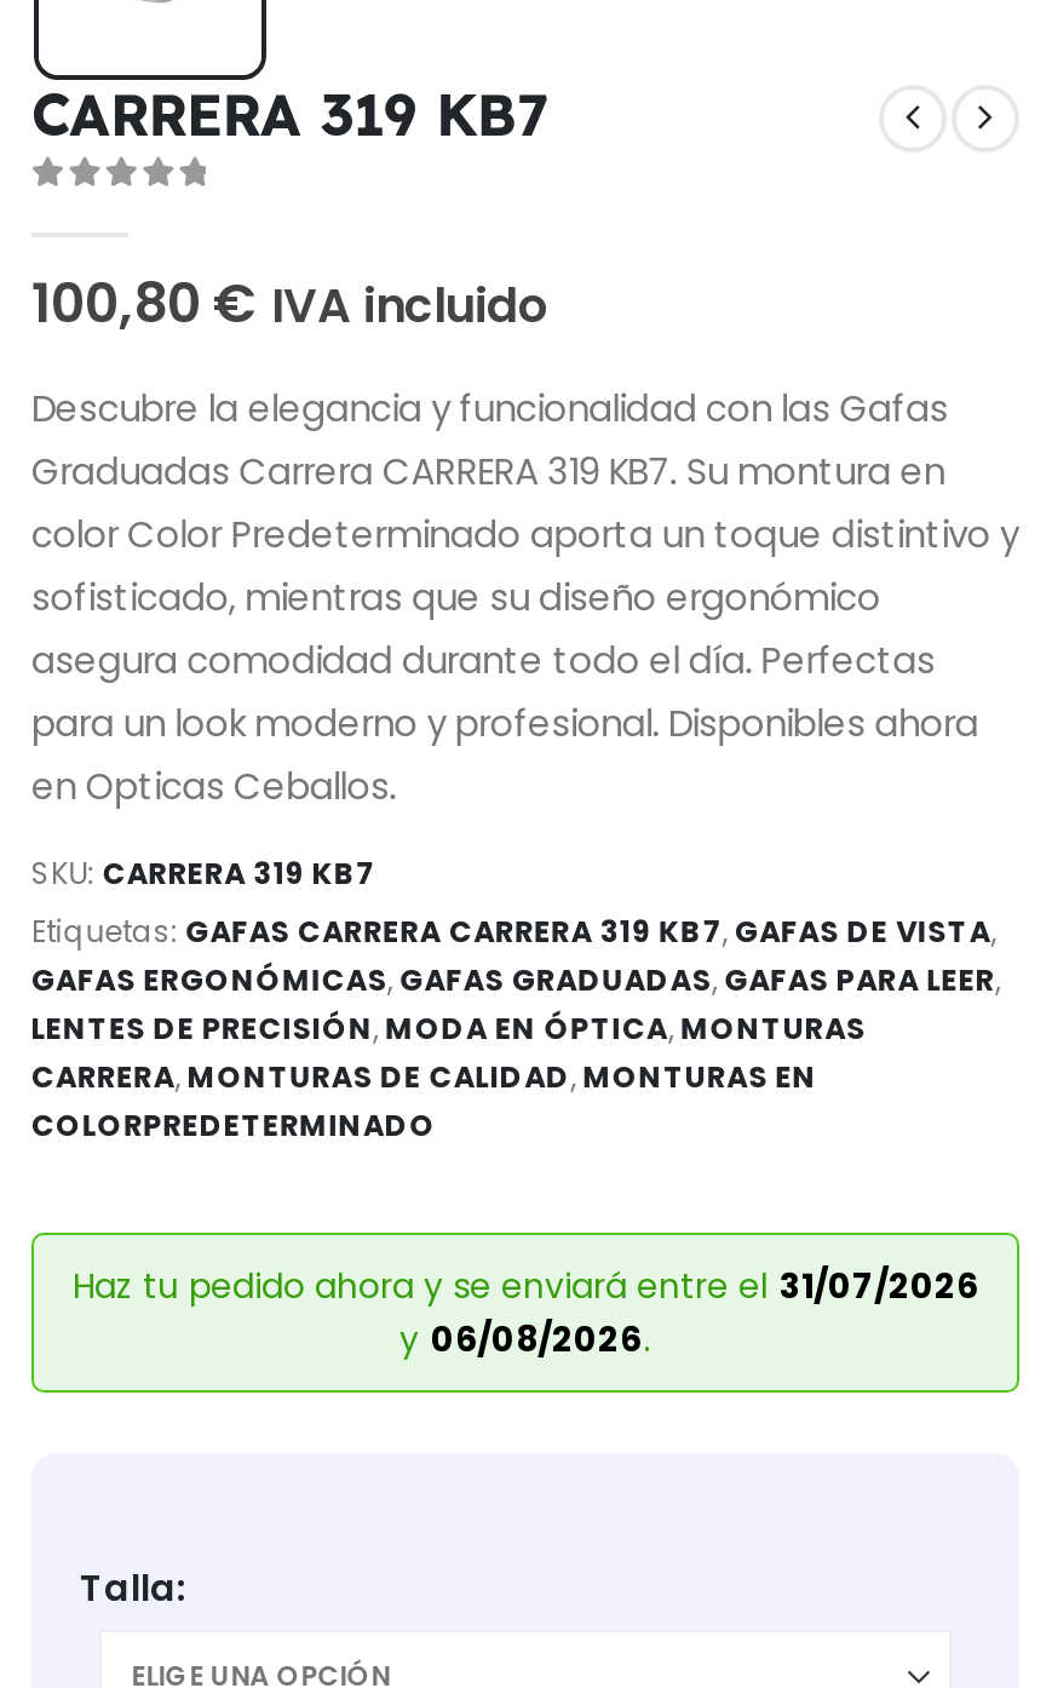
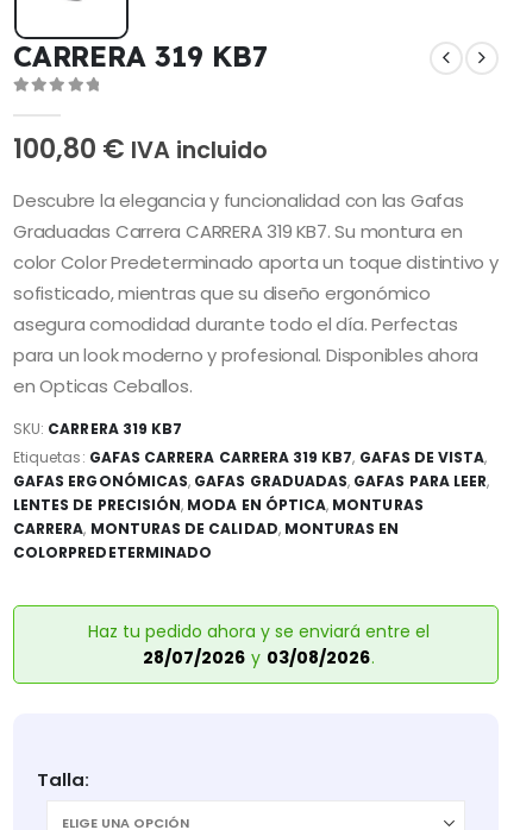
- Haz tu pedido ahora y se enviará entre el 31/07/2026
- y 06/08/2026.
+ Haz tu pedido ahora y se enviará entre el
+ 28/07/2026 y 03/08/2026.
